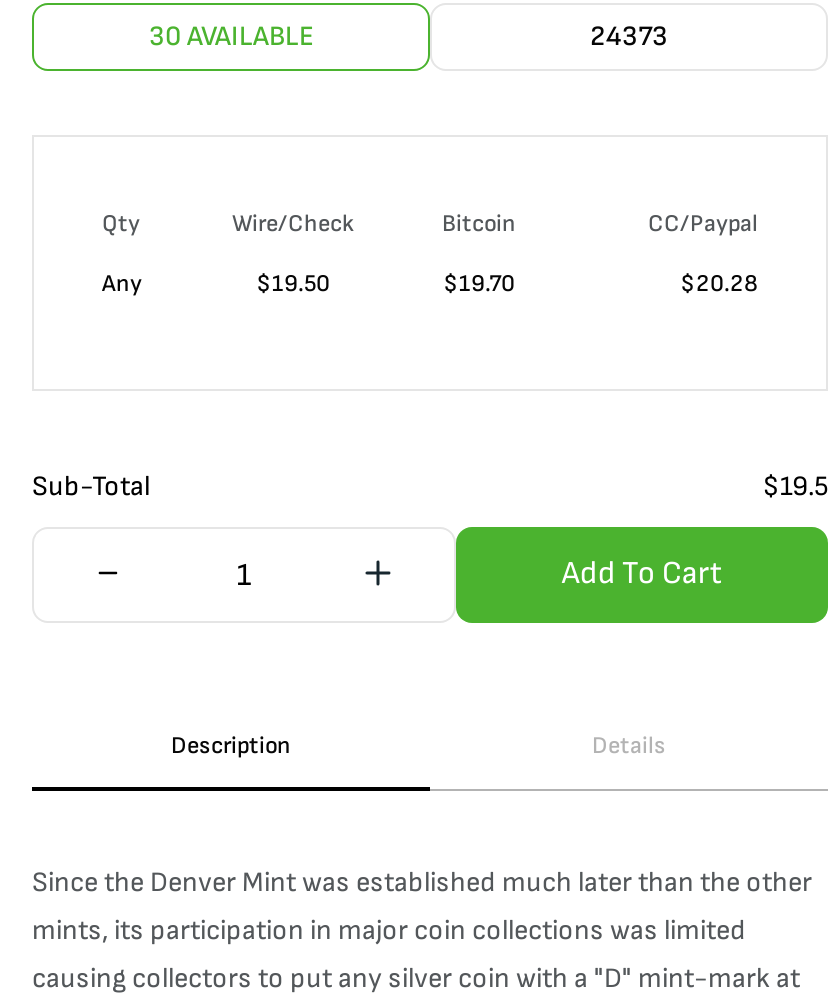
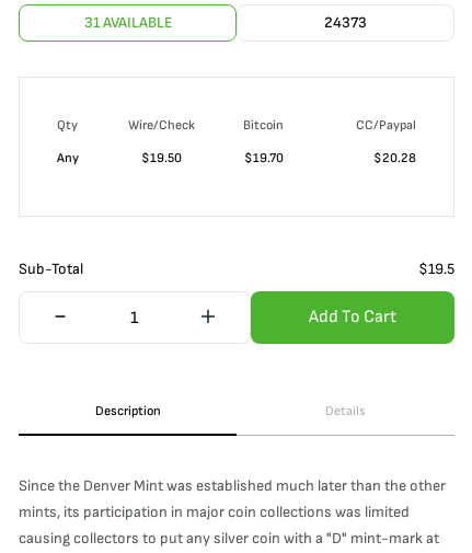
- 30 AVAILABLE
+ 31 AVAILABLE
